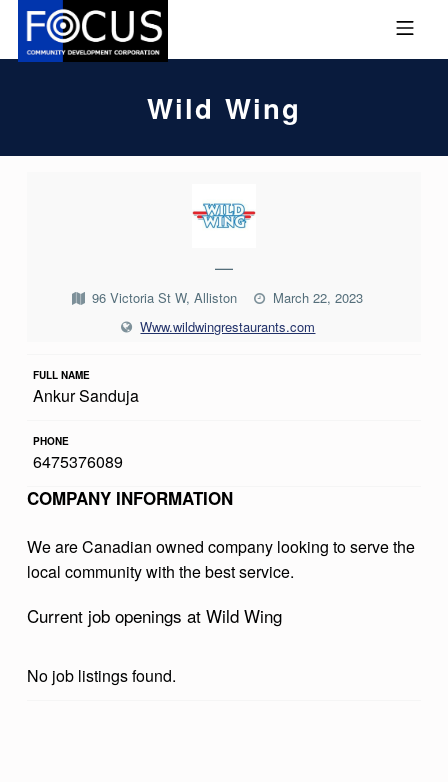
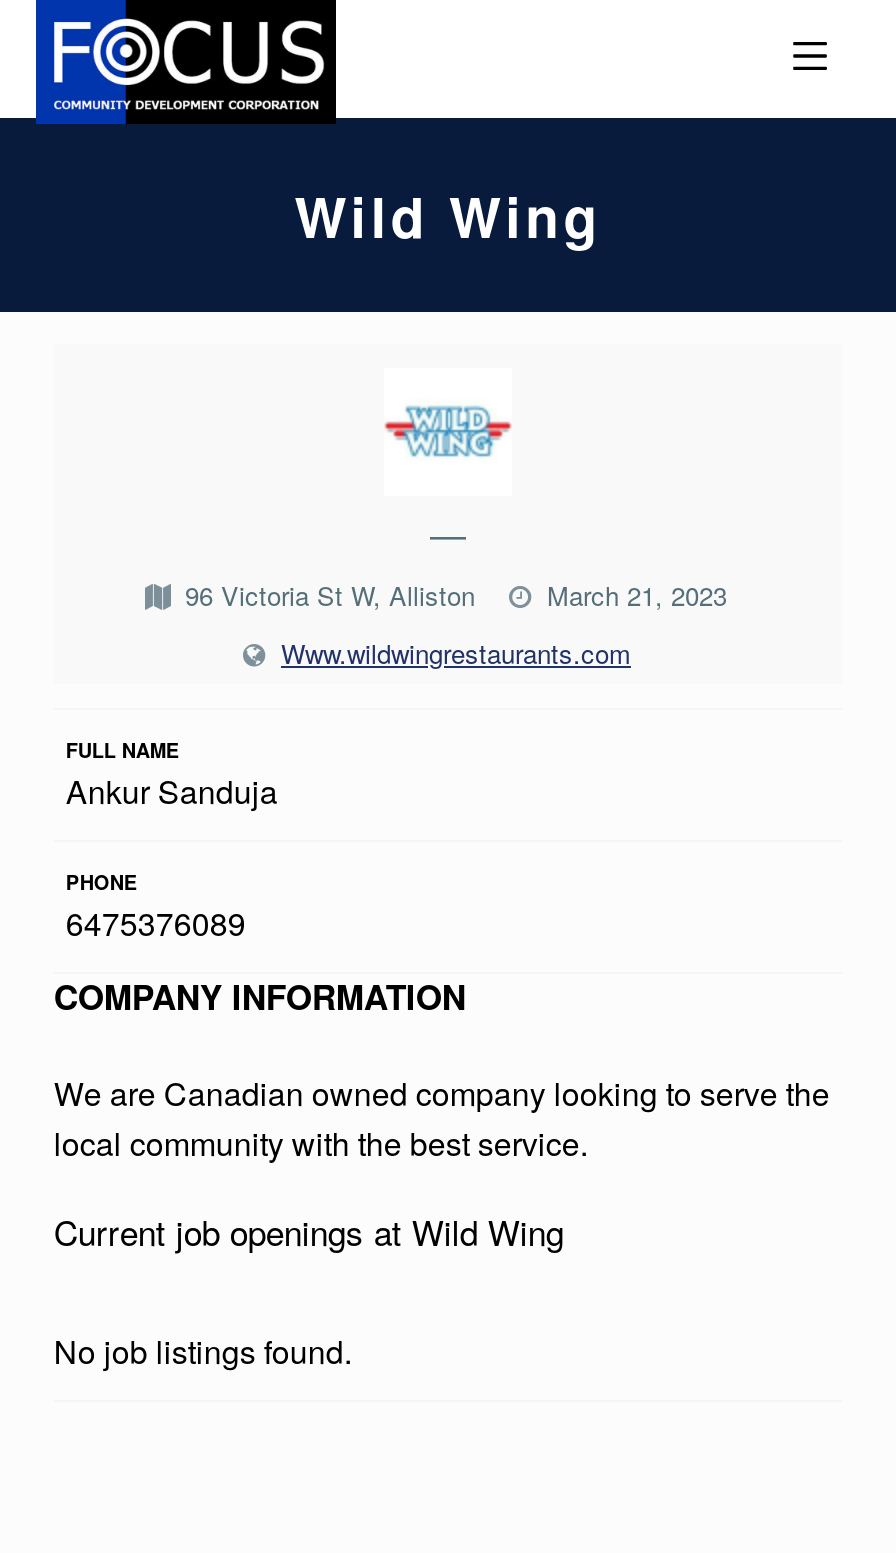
- 96 Victoria St W, Alliston March 22, 2023
+ 96 Victoria St W, Alliston March 21, 2023
